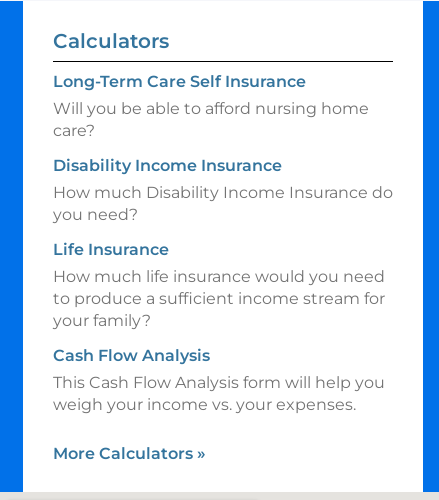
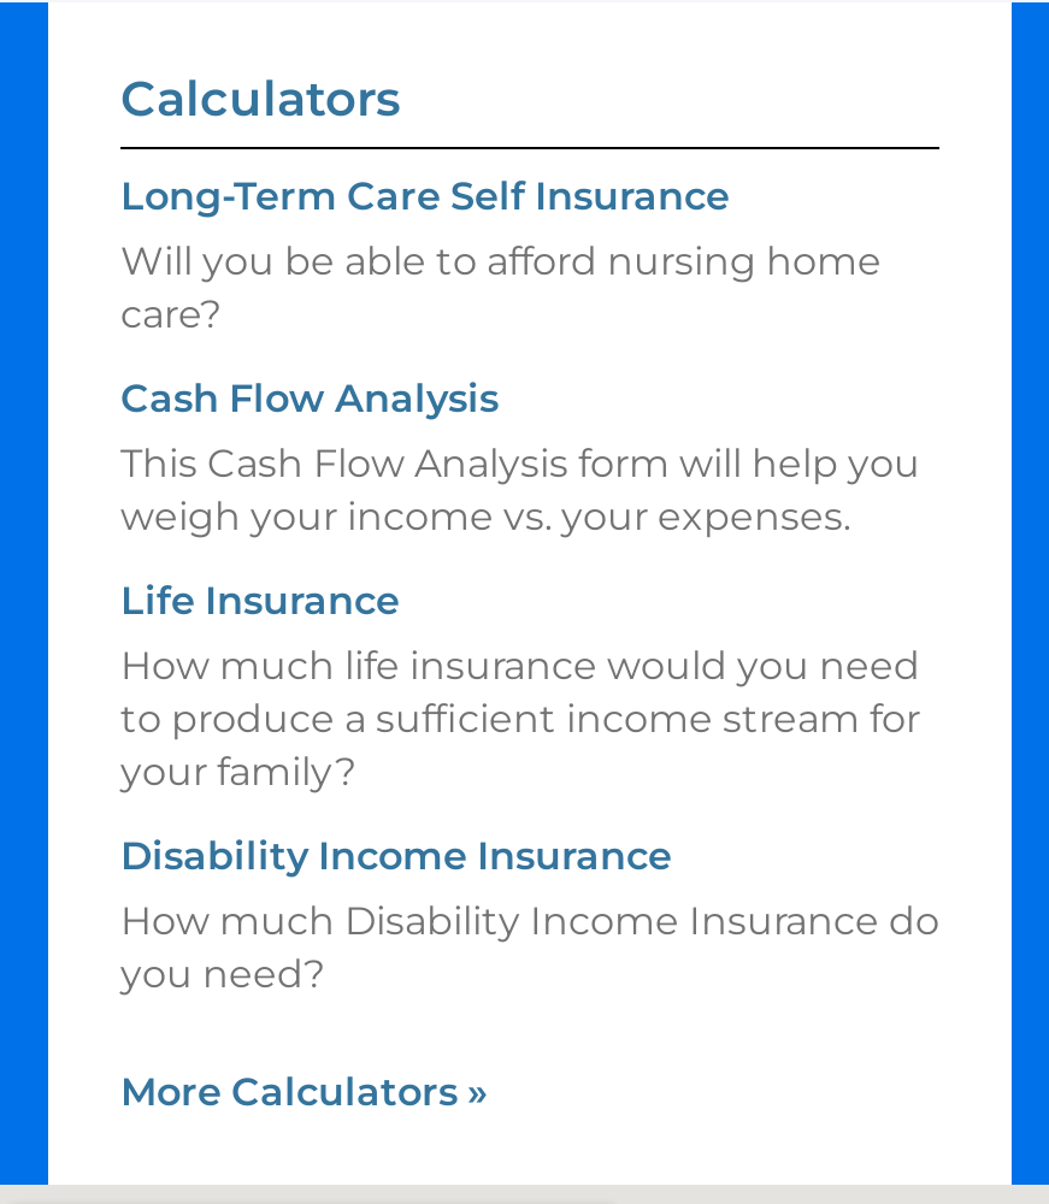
moved down: Disability Income Insurance | How much Disability Income Insurance do | you need?

moved up: Cash Flow Analysis | This Cash Flow Analysis form will help you | weigh your income vs. your expenses.
